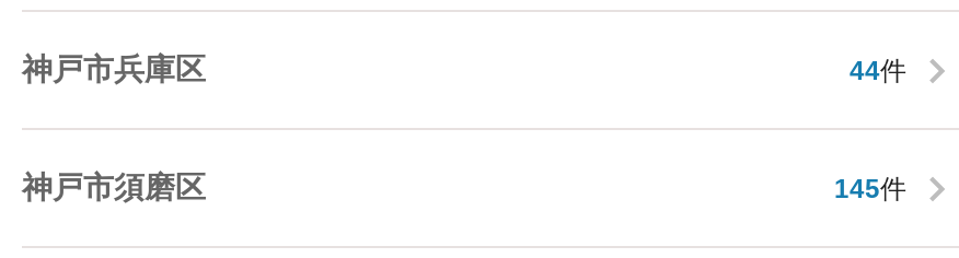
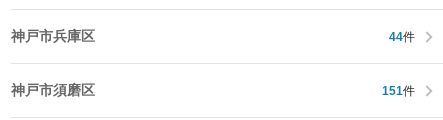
- 145件
+ 151件
